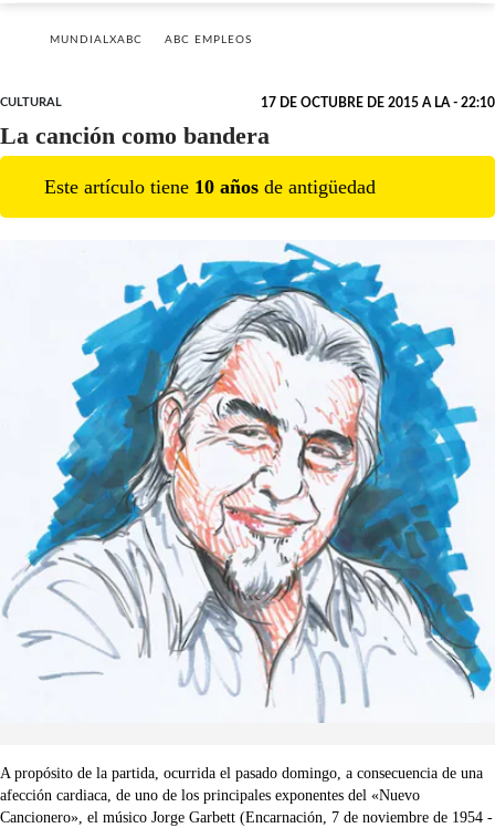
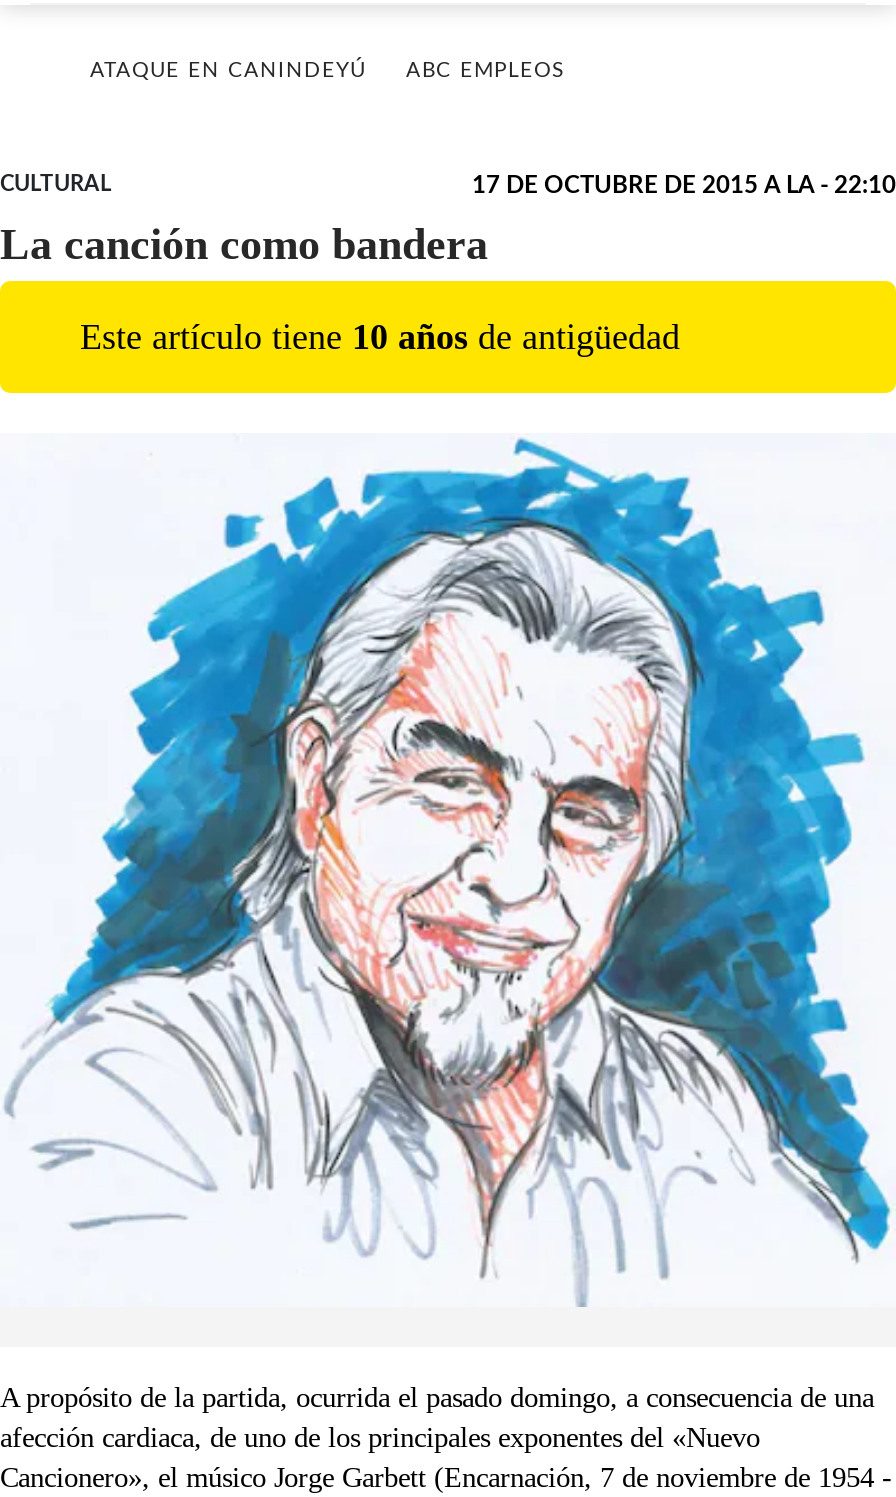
- MUNDIALXABC
+ ATAQUE EN CANINDEYÚ
